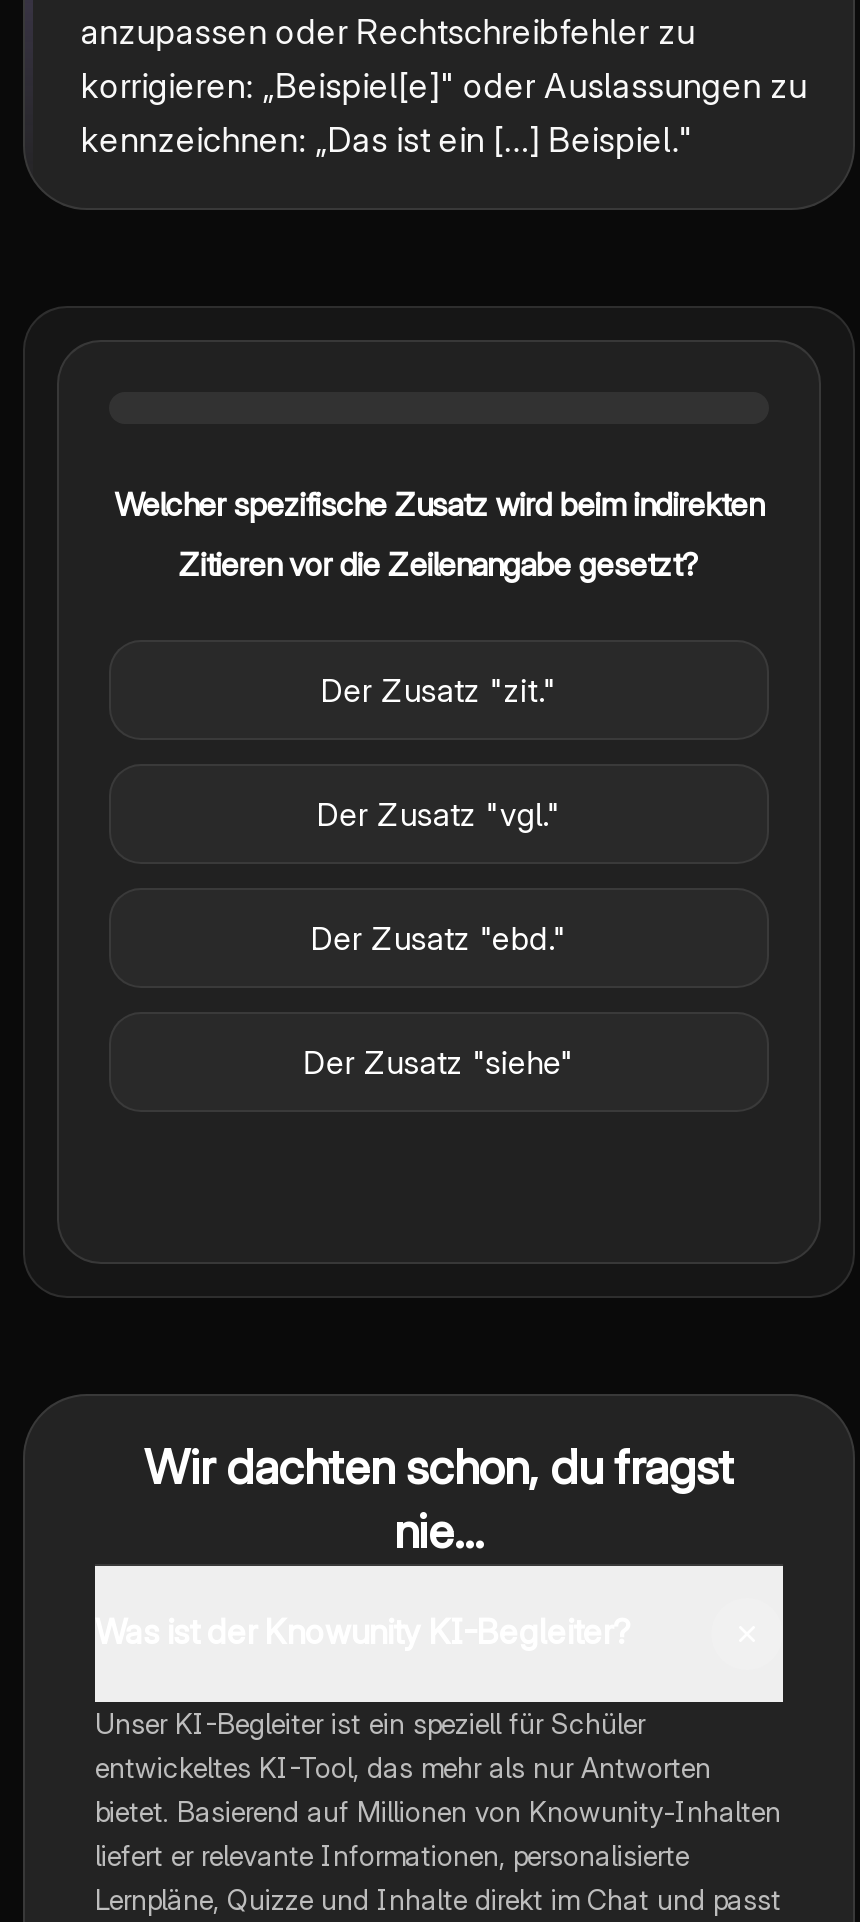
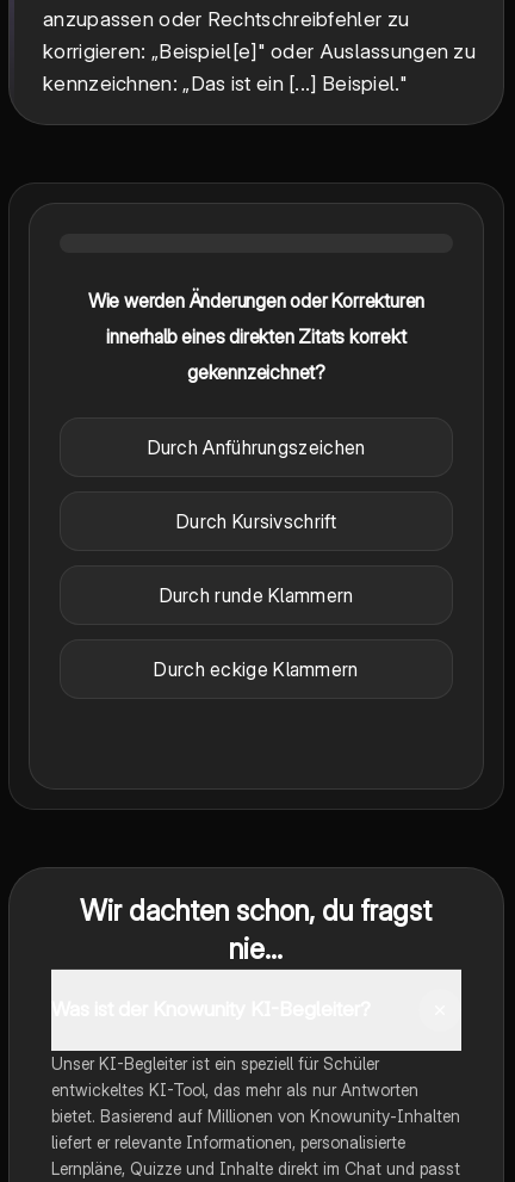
- Welcher spezifische Zusatz wird beim indirekten
- Zitieren vor die Zeilenangabe gesetzt?
- Der Zusatz "zit."
- Der Zusatz "vgl."
- Der Zusatz "ebd."
- Der Zusatz "siehe"
+ Wie werden Änderungen oder Korrekturen
+ innerhalb eines direkten Zitats korrekt
+ gekennzeichnet?
+ Durch Anführungszeichen
+ Durch Kursivschrift
+ Durch runde Klammern
+ Durch eckige Klammern
